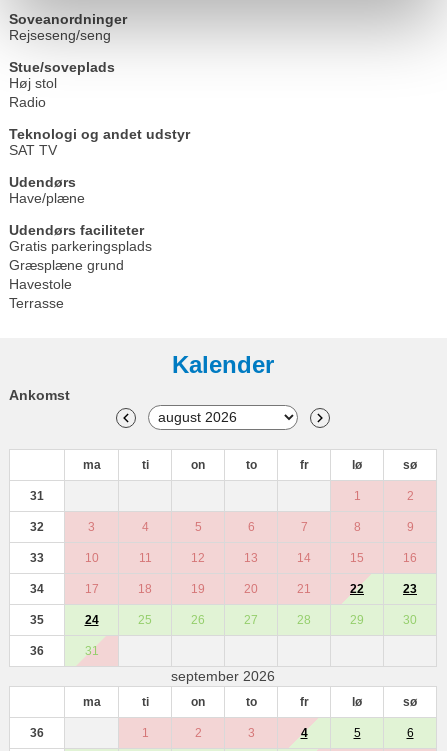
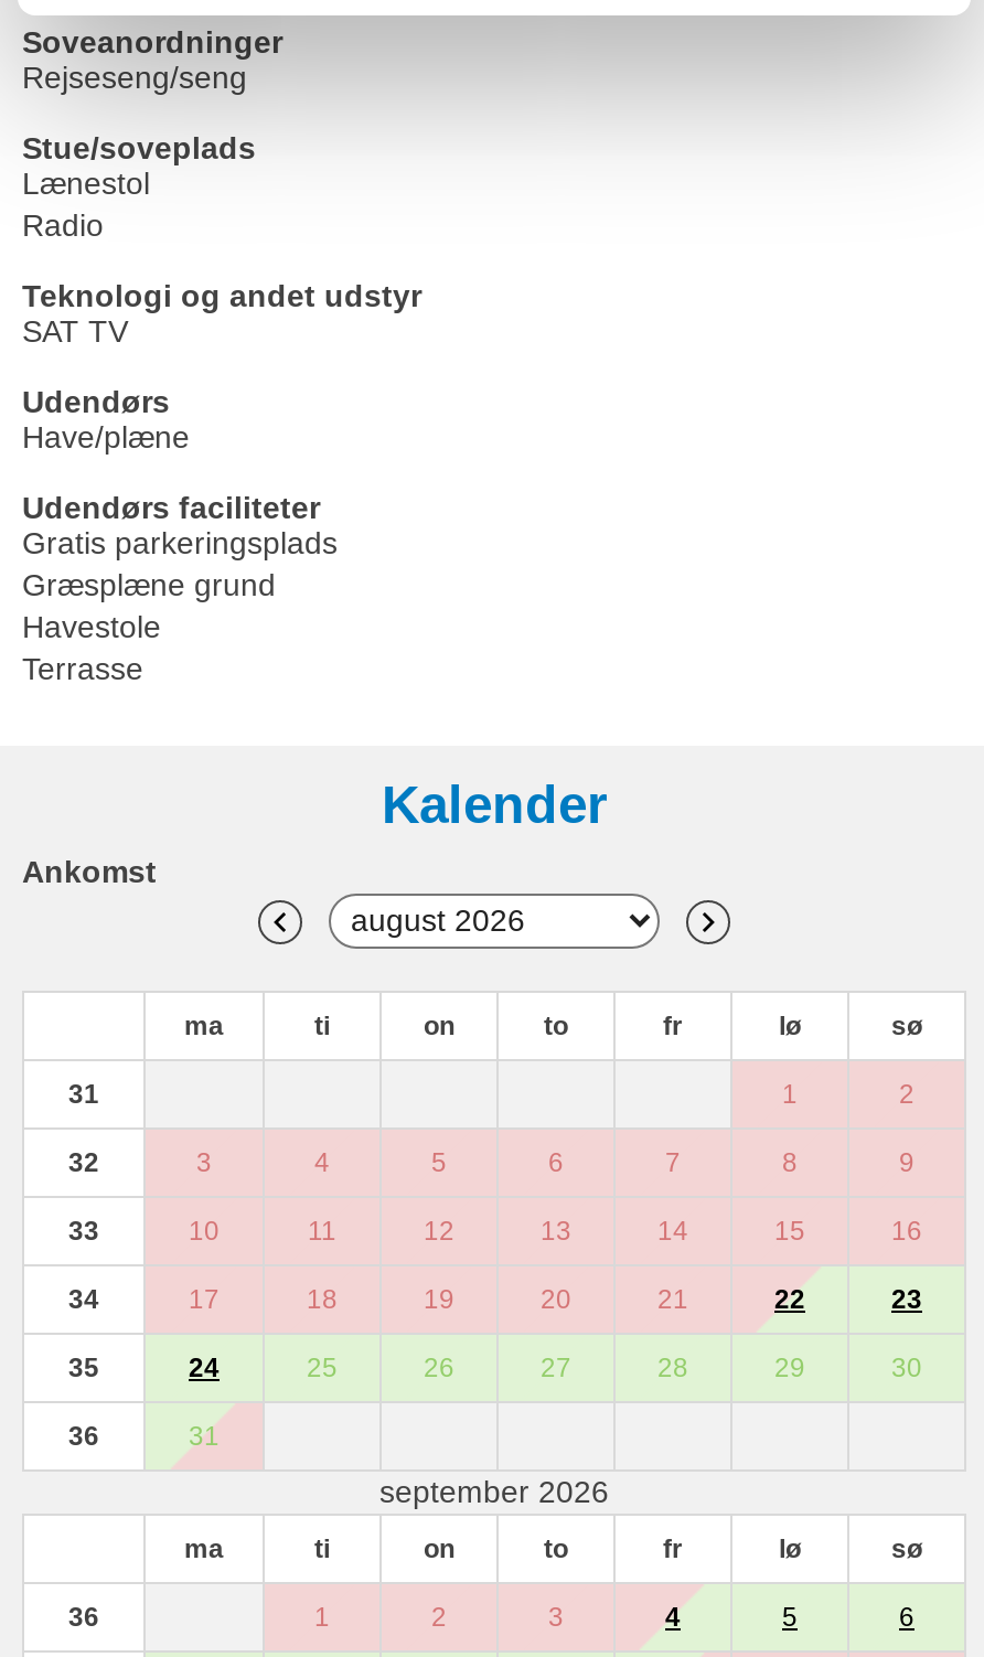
- Høj stol
+ Lænestol
